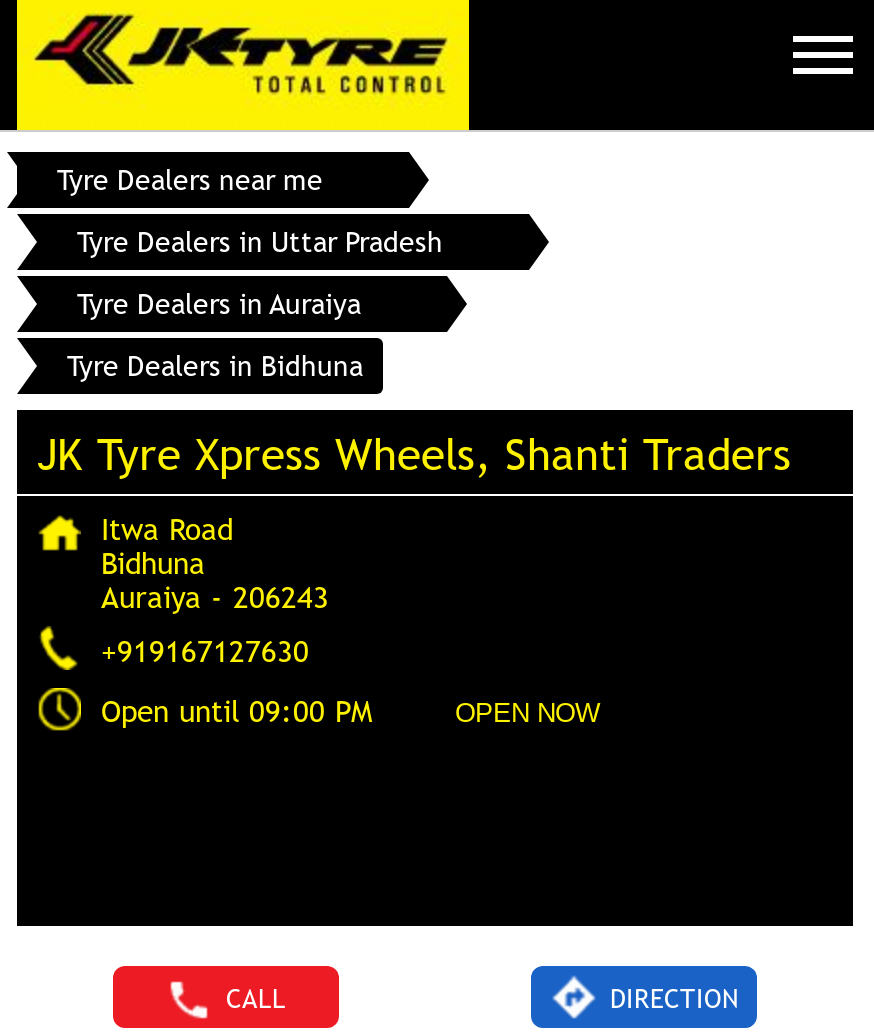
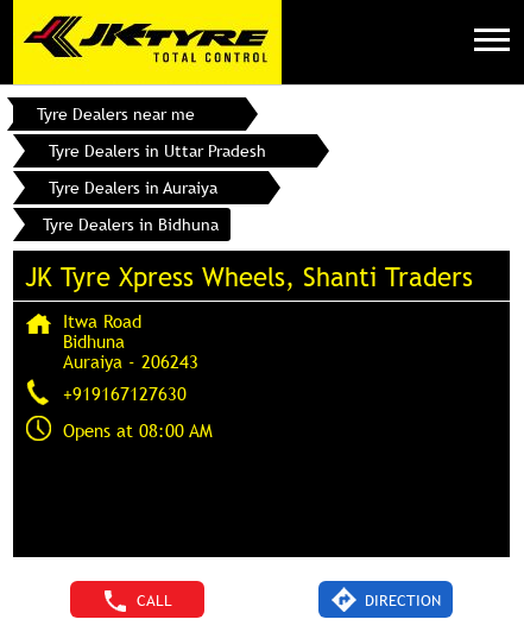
- Open until 09:00 PM
- OPEN NOW
+ Opens at 08:00 AM
